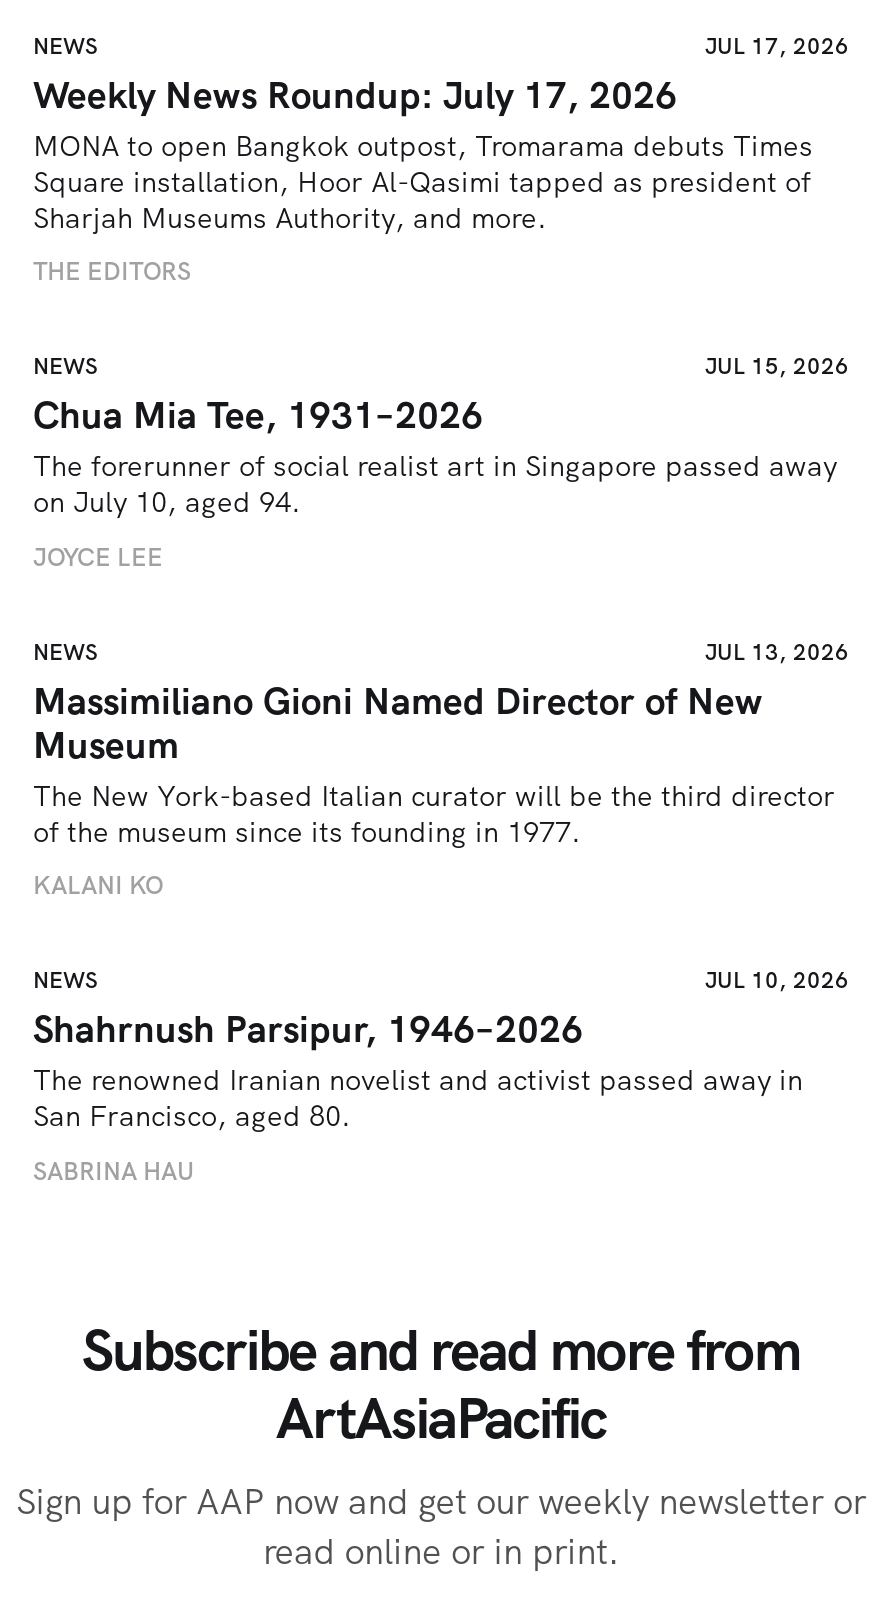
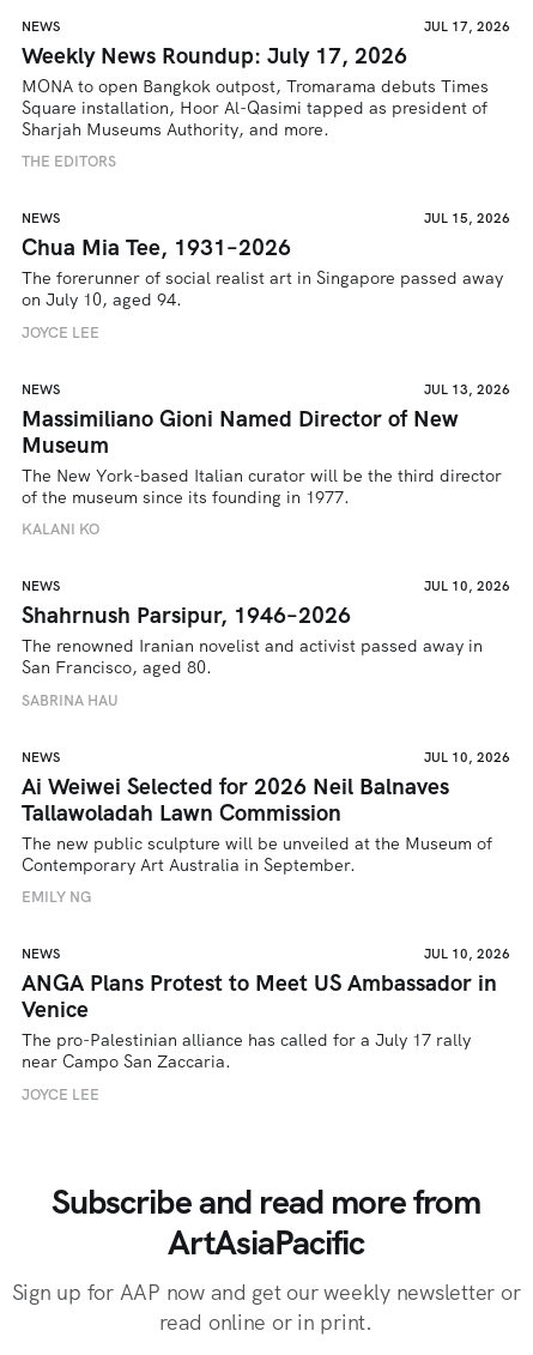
+ NEWS
+ JUL 10, 2026
+ Ai Weiwei Selected for 2026 Neil Balnaves
+ Tallawoladah Lawn Commission
+ The new public sculpture will be unveiled at the Museum of
+ Contemporary Art Australia in September.
+ EMILY NG
+ NEWS
+ JUL 10, 2026
+ ANGA Plans Protest to Meet US Ambassador in
+ Venice
+ The pro-Palestinian alliance has called for a July 17 rally
+ near Campo San Zaccaria.
+ JOYCE LEE
